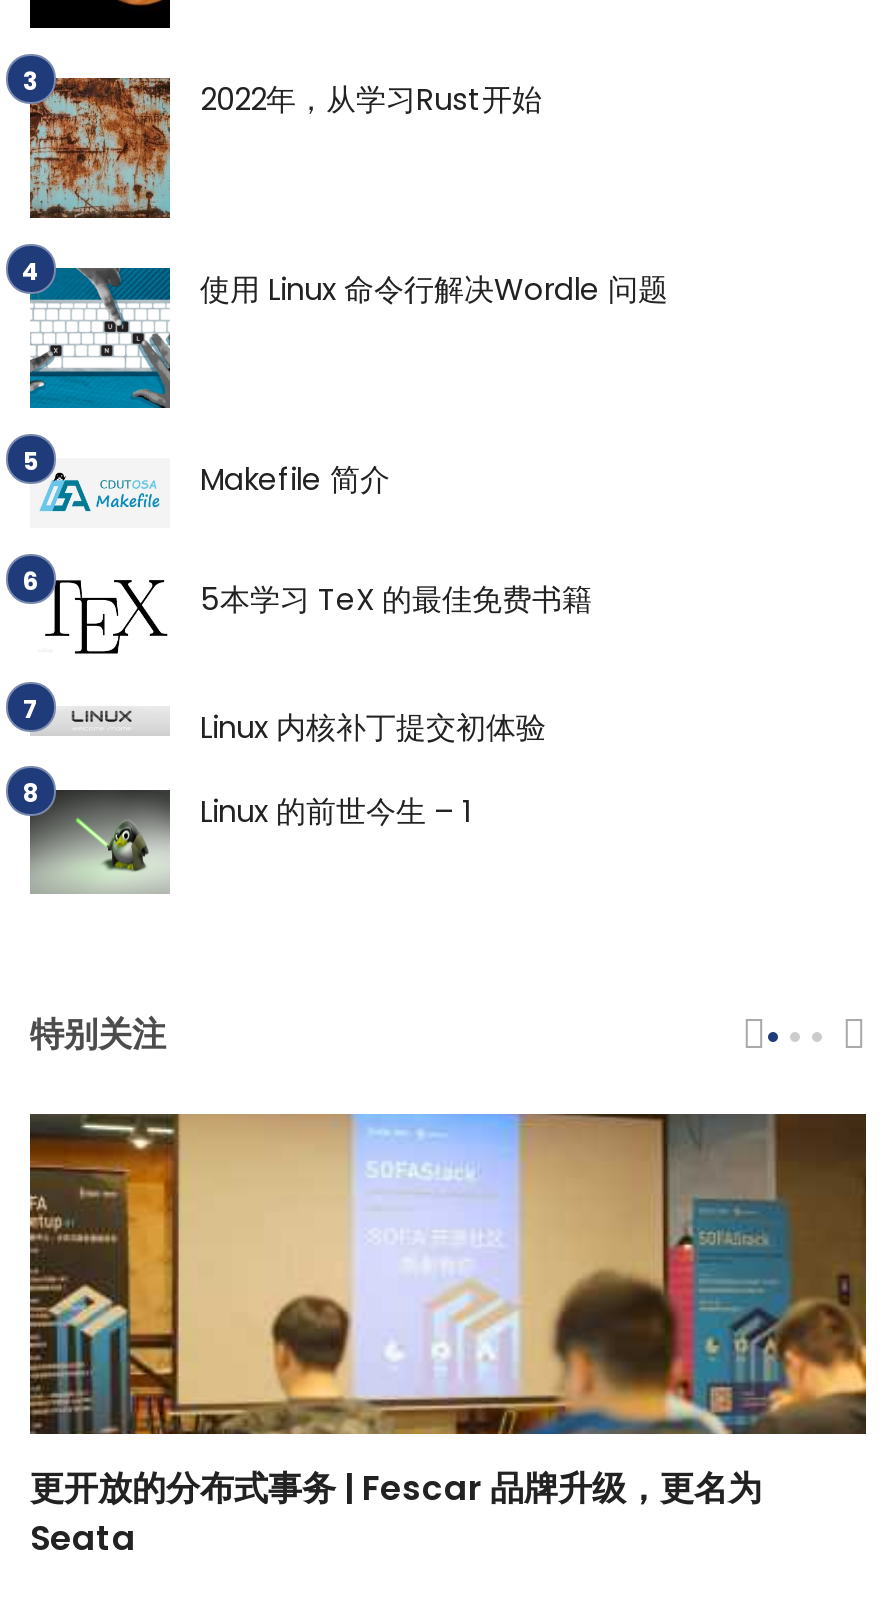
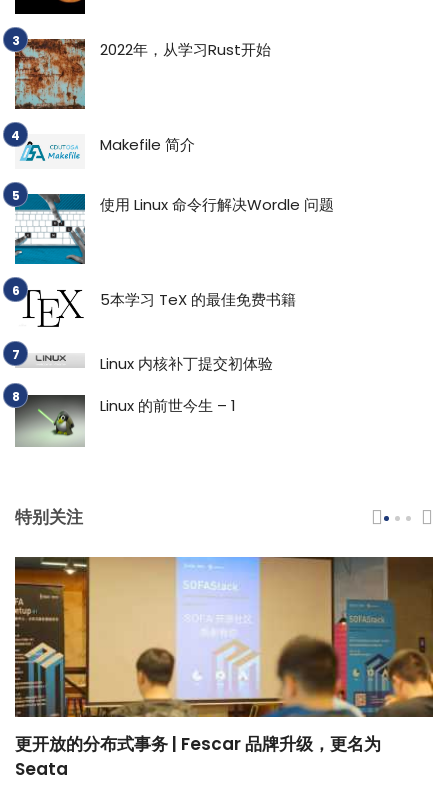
moved down: [image] | 使用 Linux 命令行解决Wordle 问题

moved up: [image] | Makefile 简介
